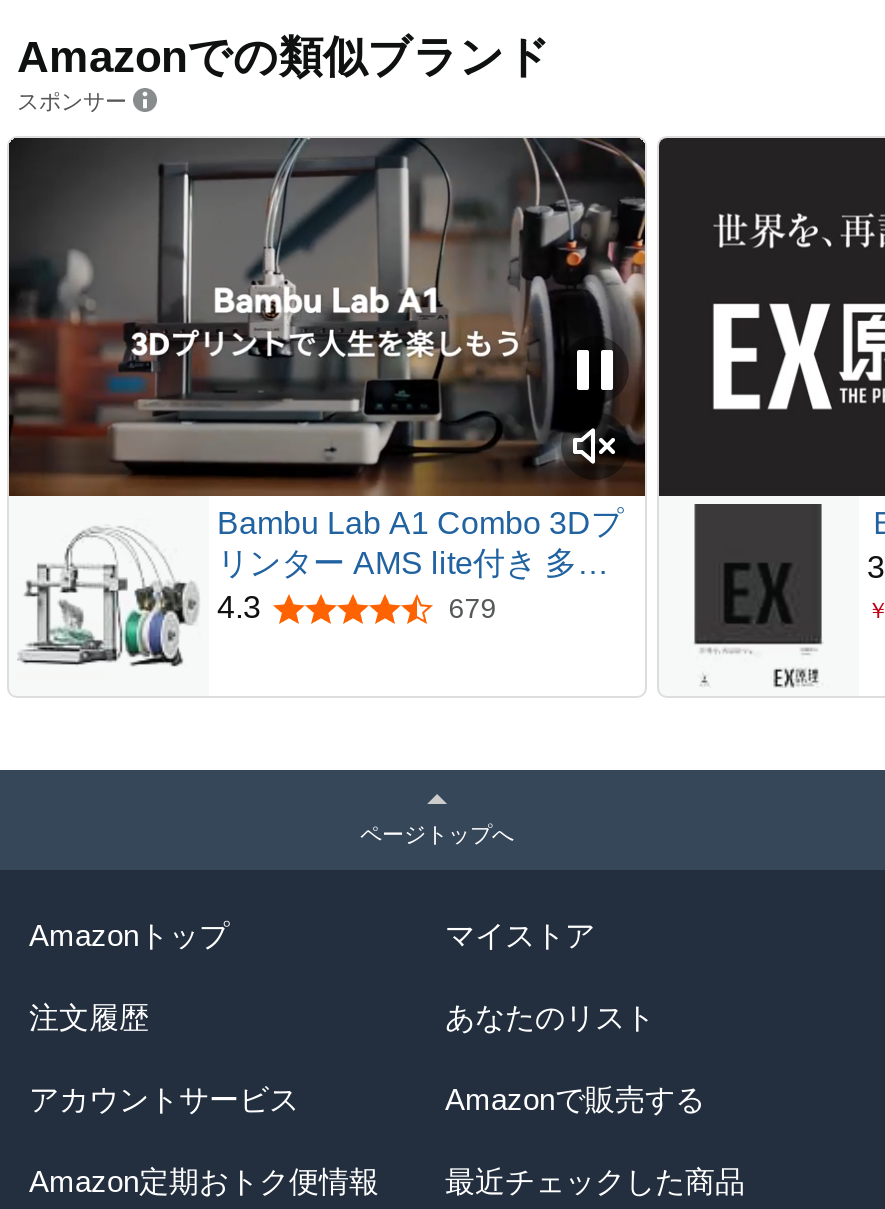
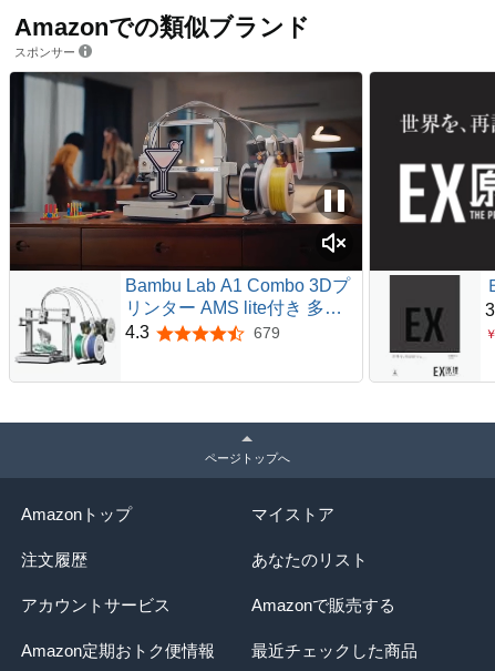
- [image]
+ [image]
